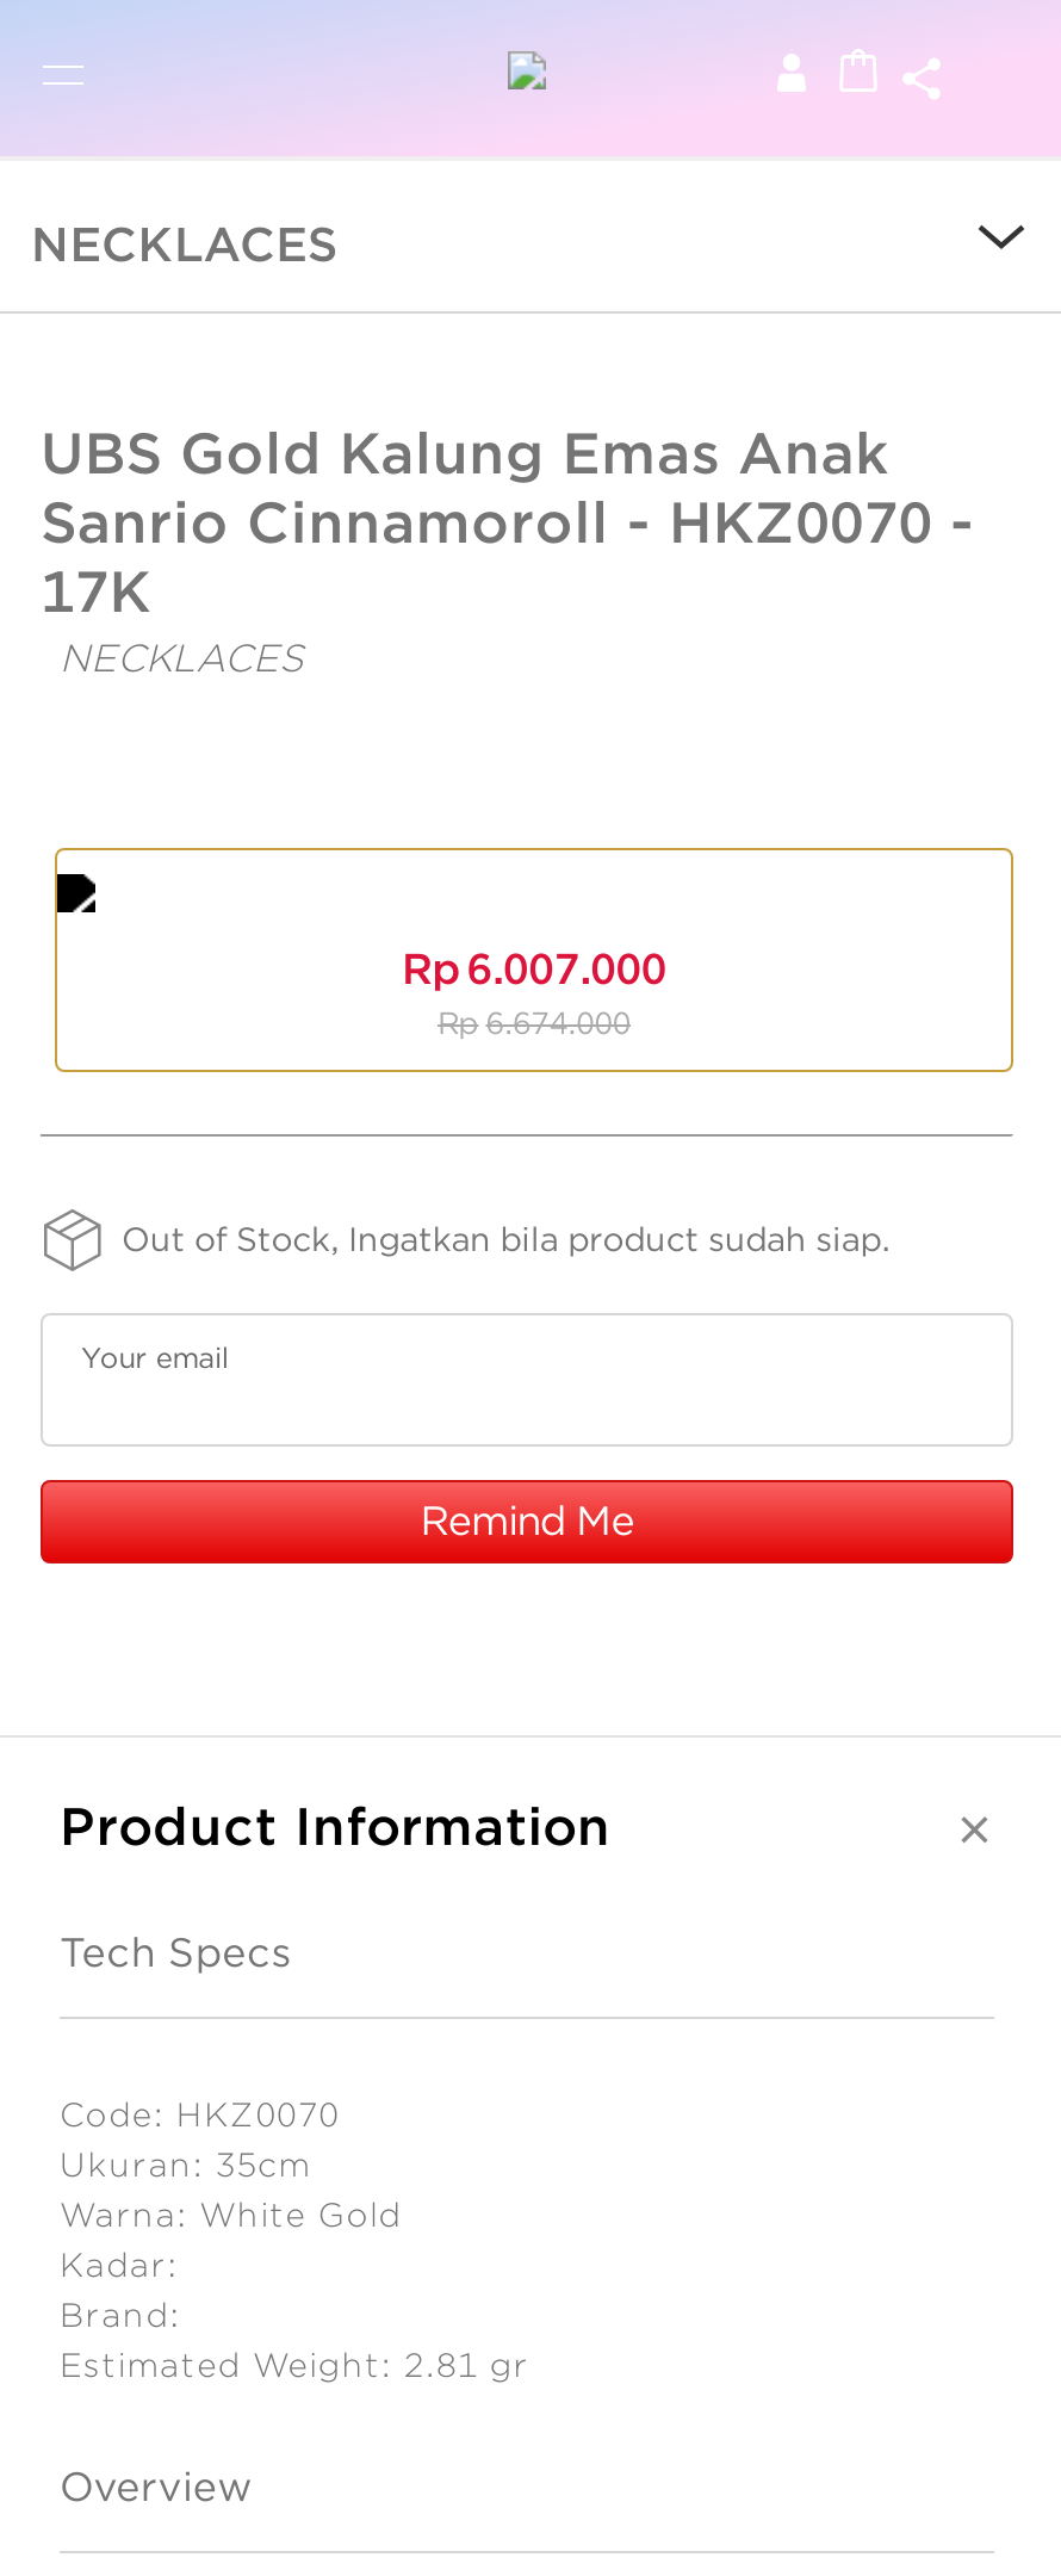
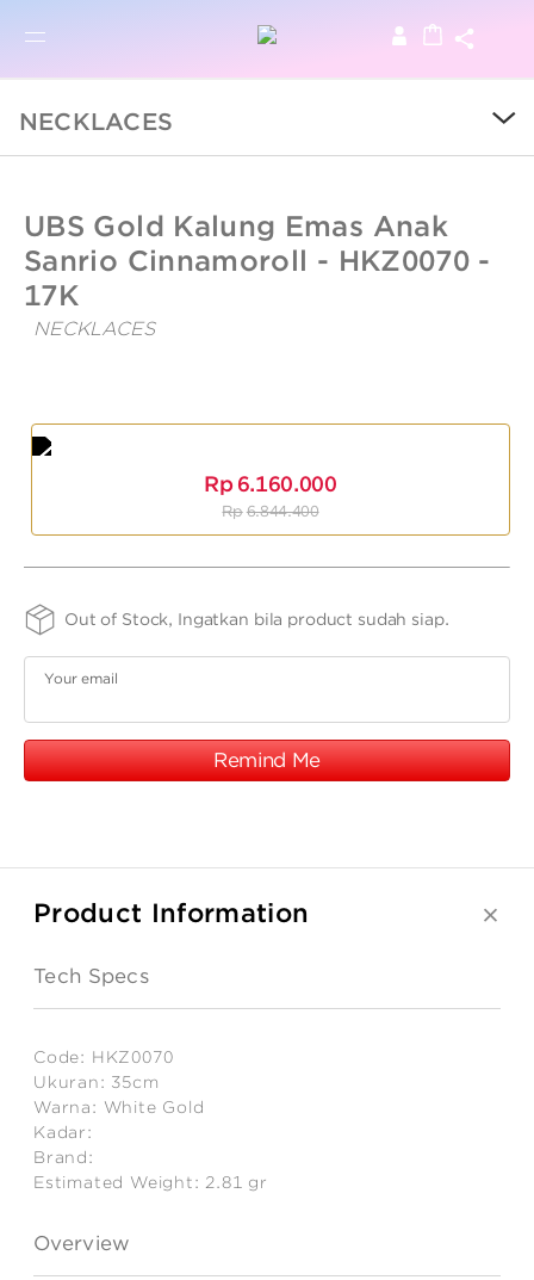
- Rp 6.007.000
+ Rp 6.160.000

- Rp 6.674.000
+ Rp 6.844.400
